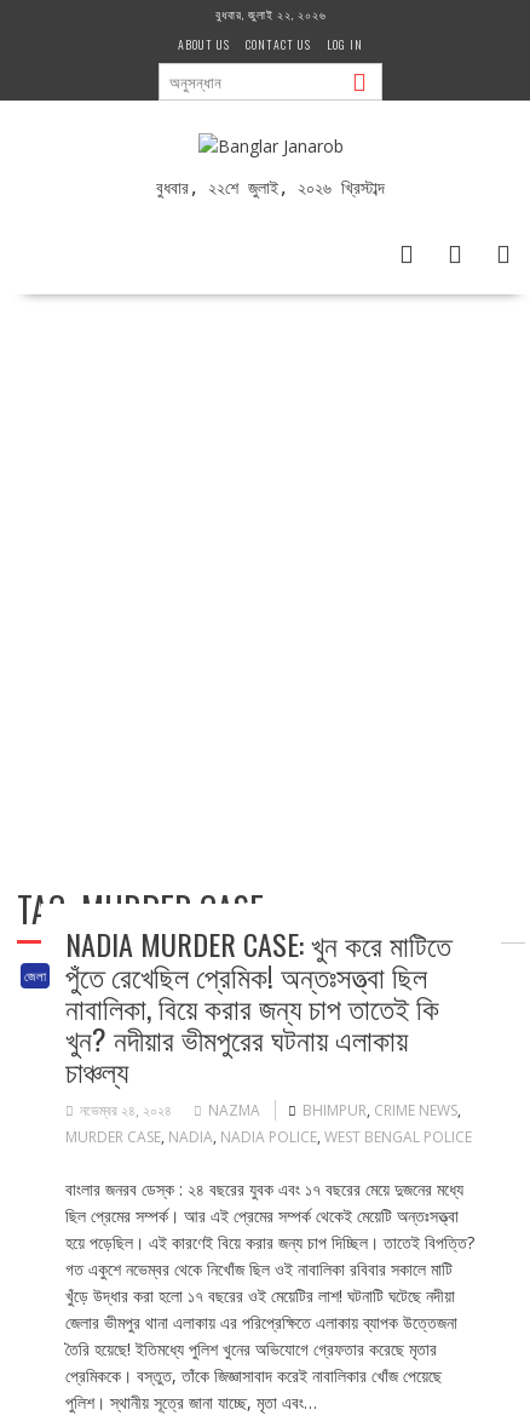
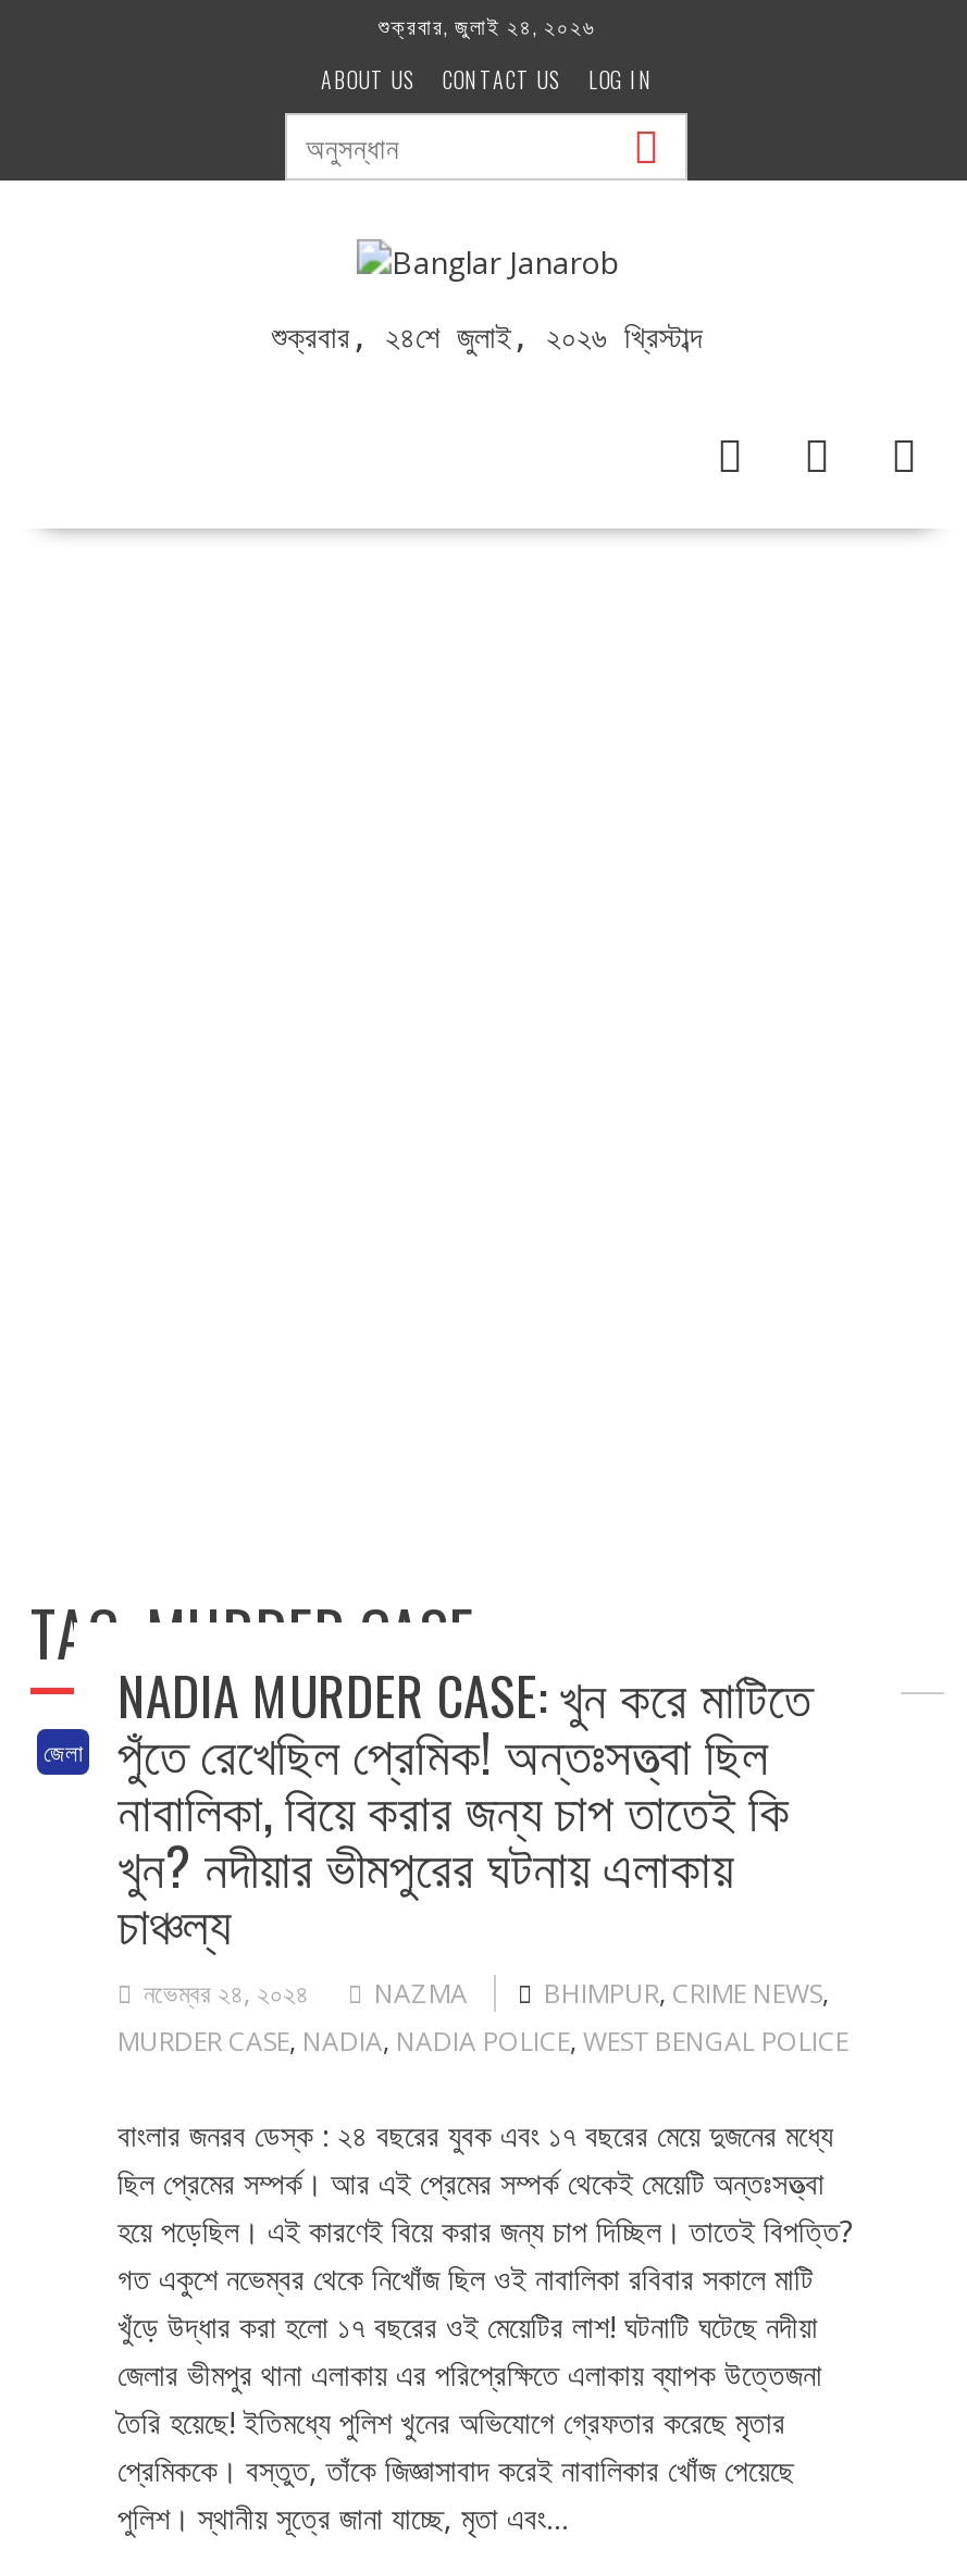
- বুধবার, জুলাই ২২, ২০২৬
+ শুক্রবার, জুলাই ২৪, ২০২৬

- বুধবার, ২২শে জুলাই, ২০২৬ খ্রিস্টাব্দ
+ শুক্রবার, ২৪শে জুলাই, ২০২৬ খ্রিস্টাব্দ
